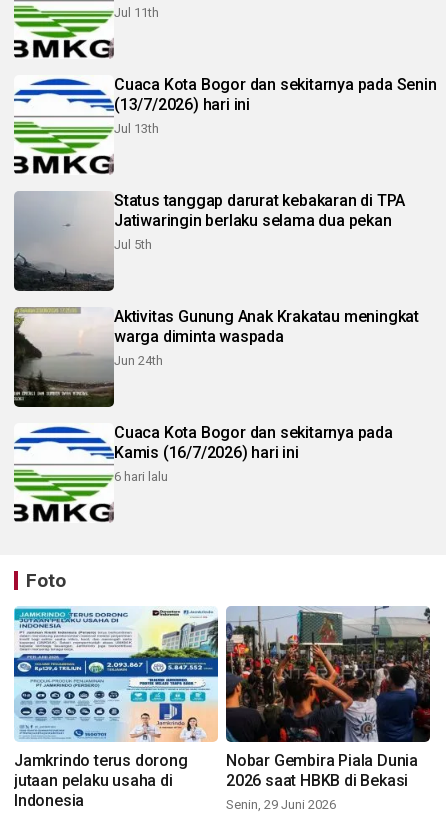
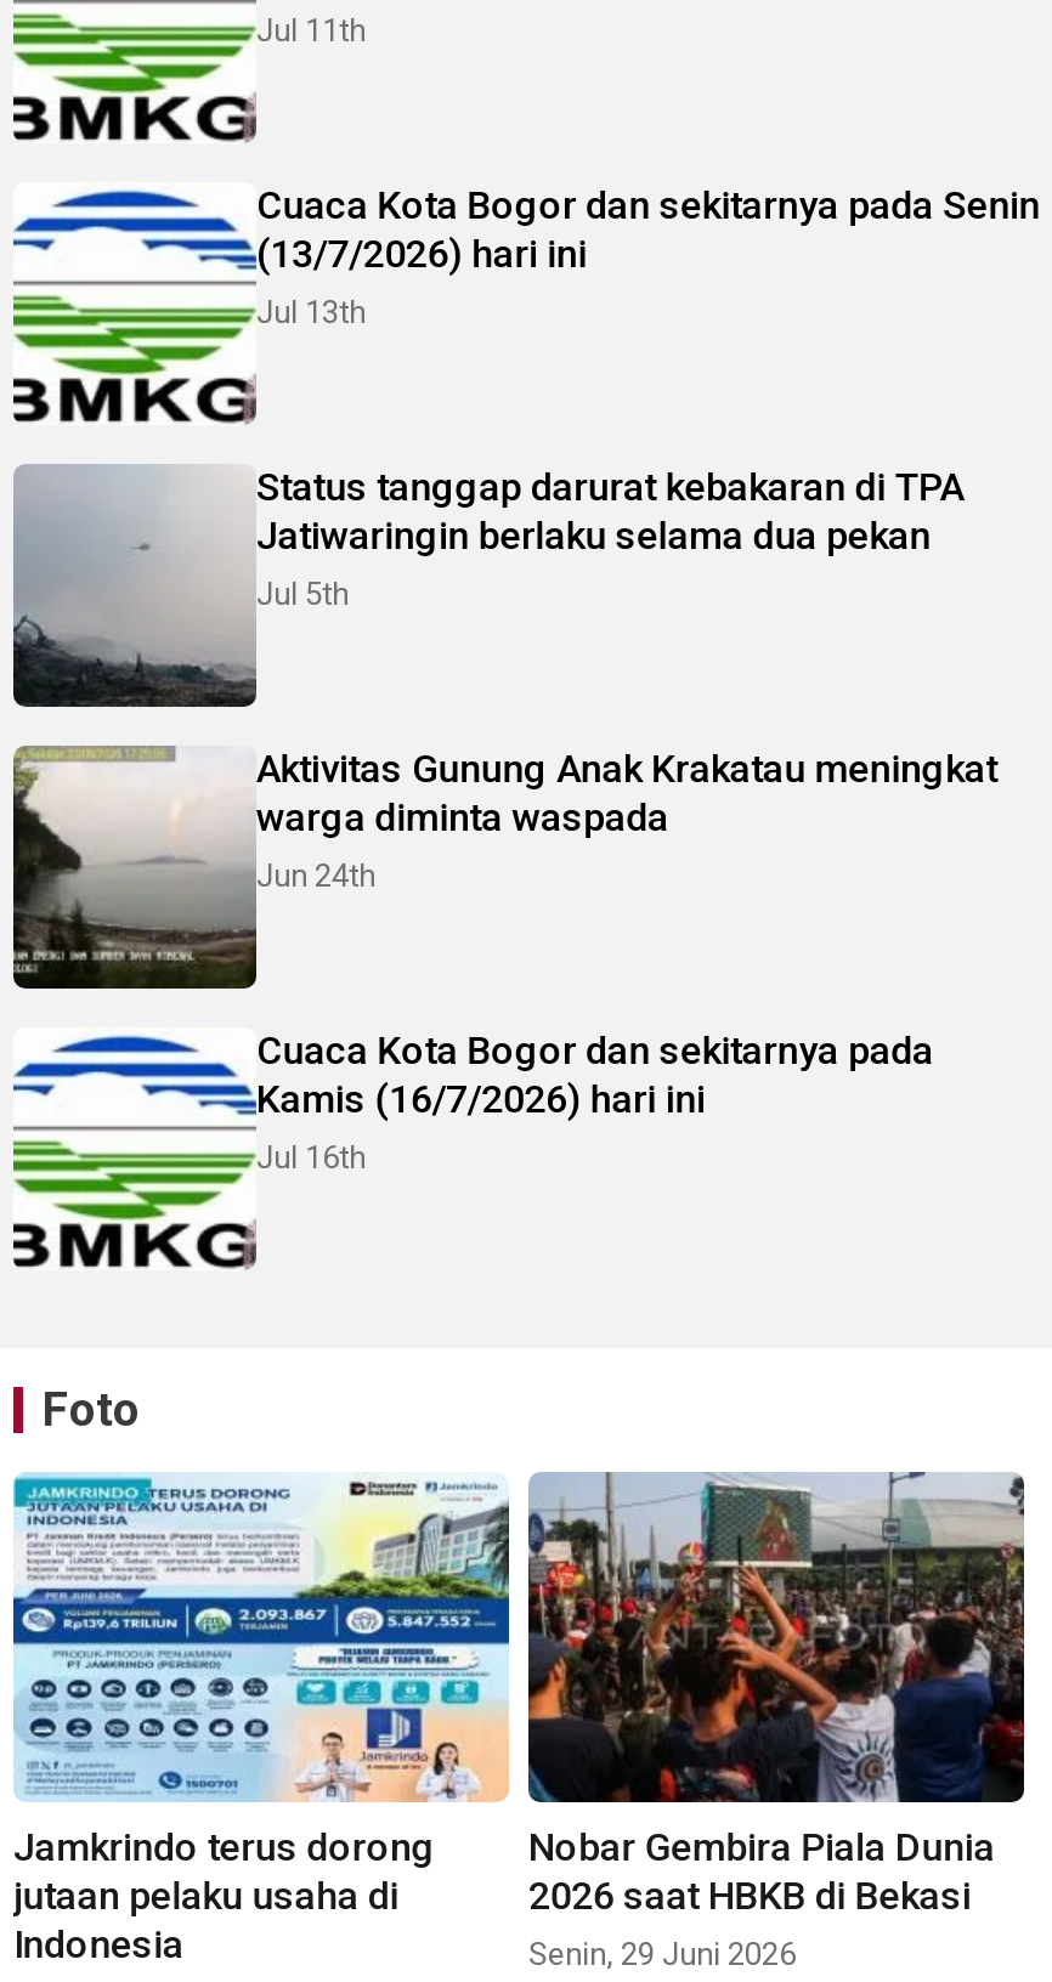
- 6 hari lalu
+ Jul 16th
